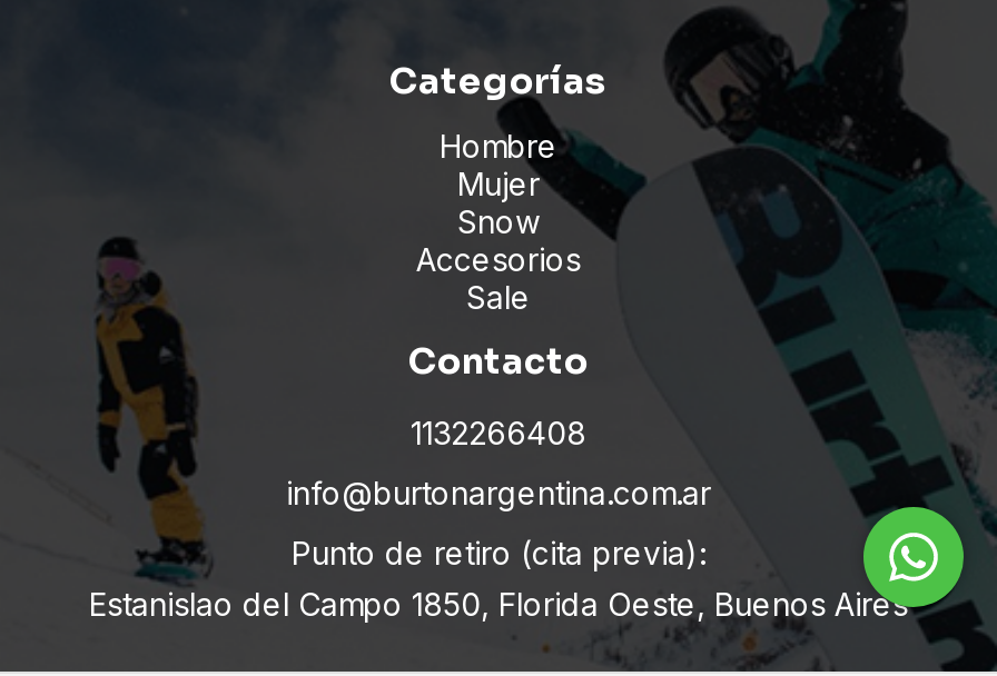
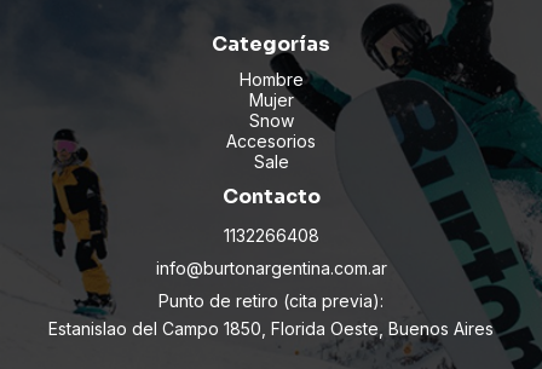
- [image]
+ [image]
